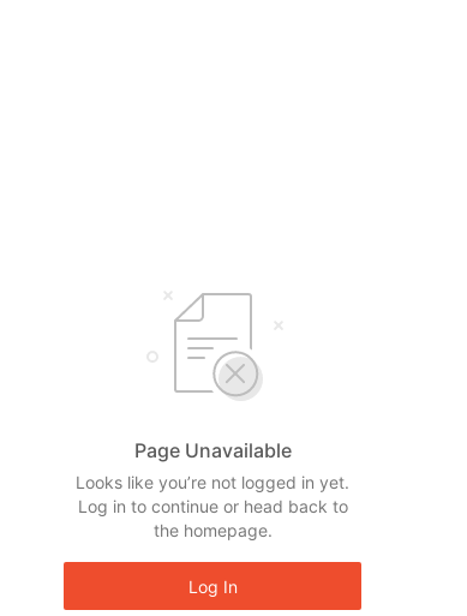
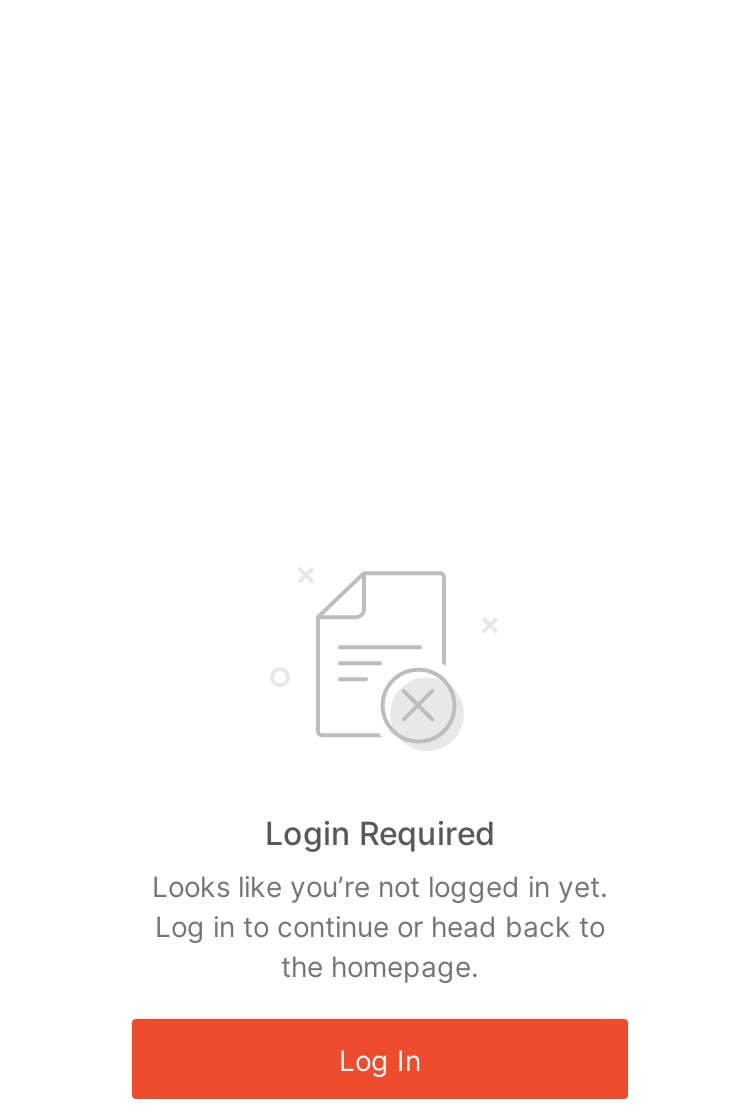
- Page Unavailable
+ Login Required
